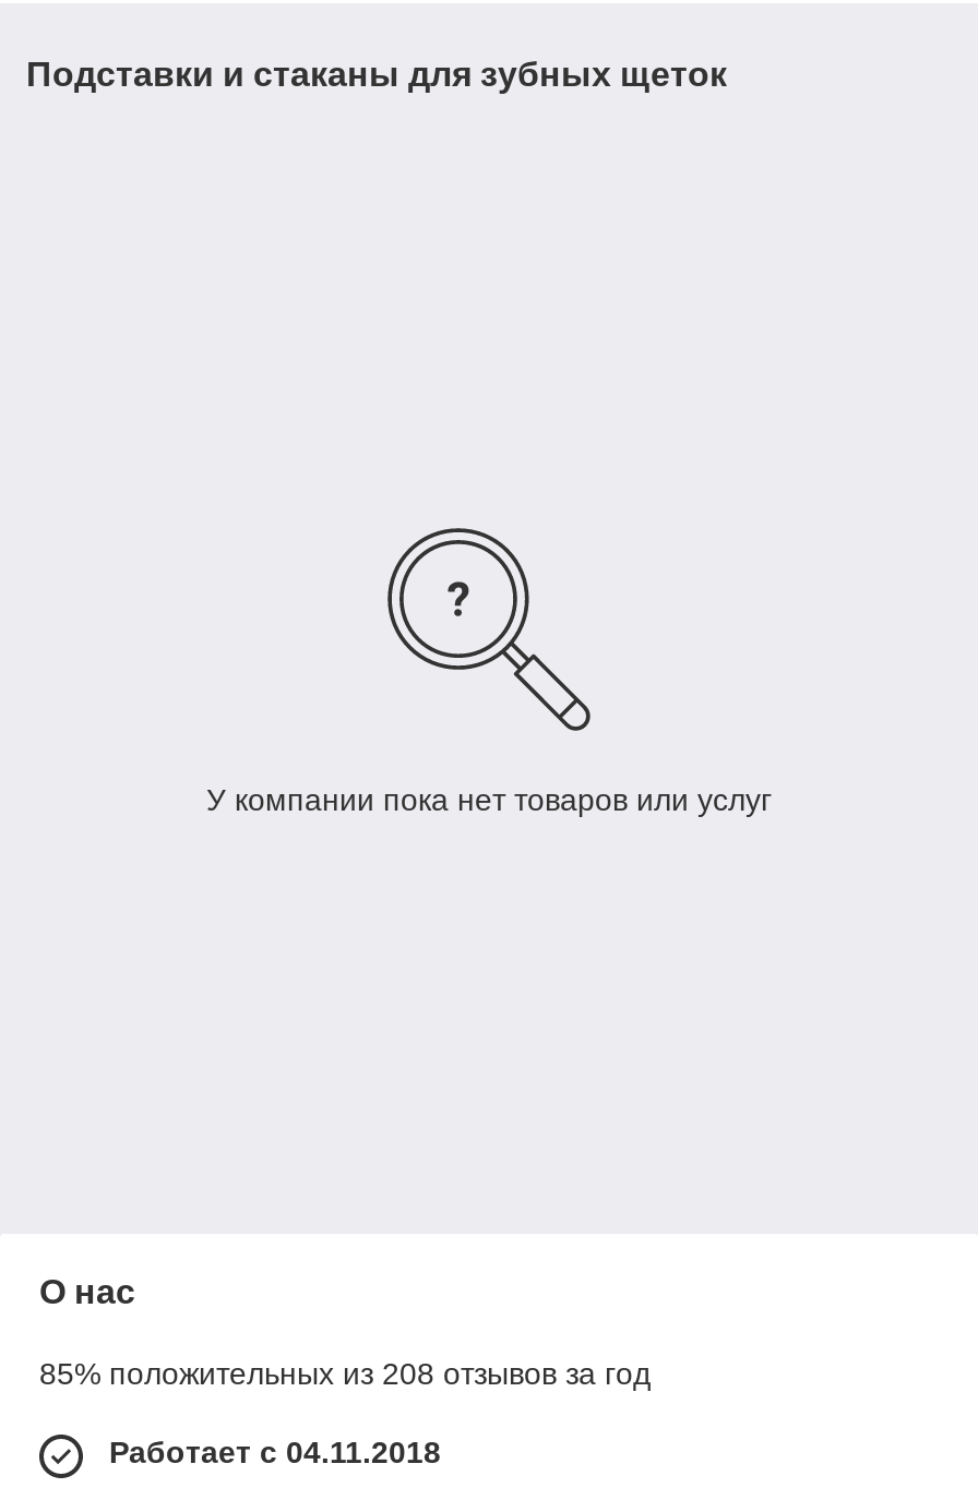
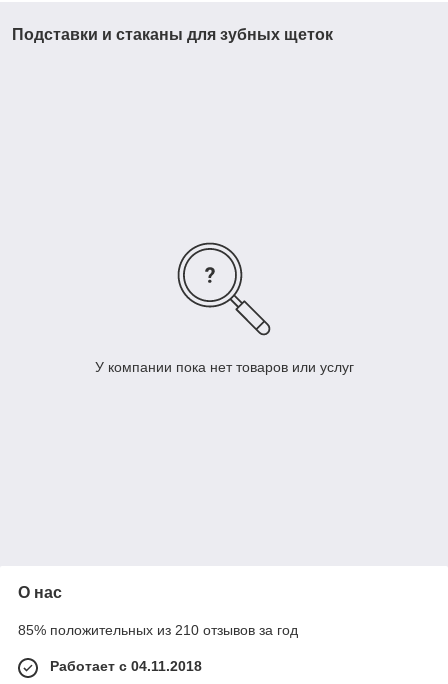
- 85% положительных из 208 отзывов за год
+ 85% положительных из 210 отзывов за год
